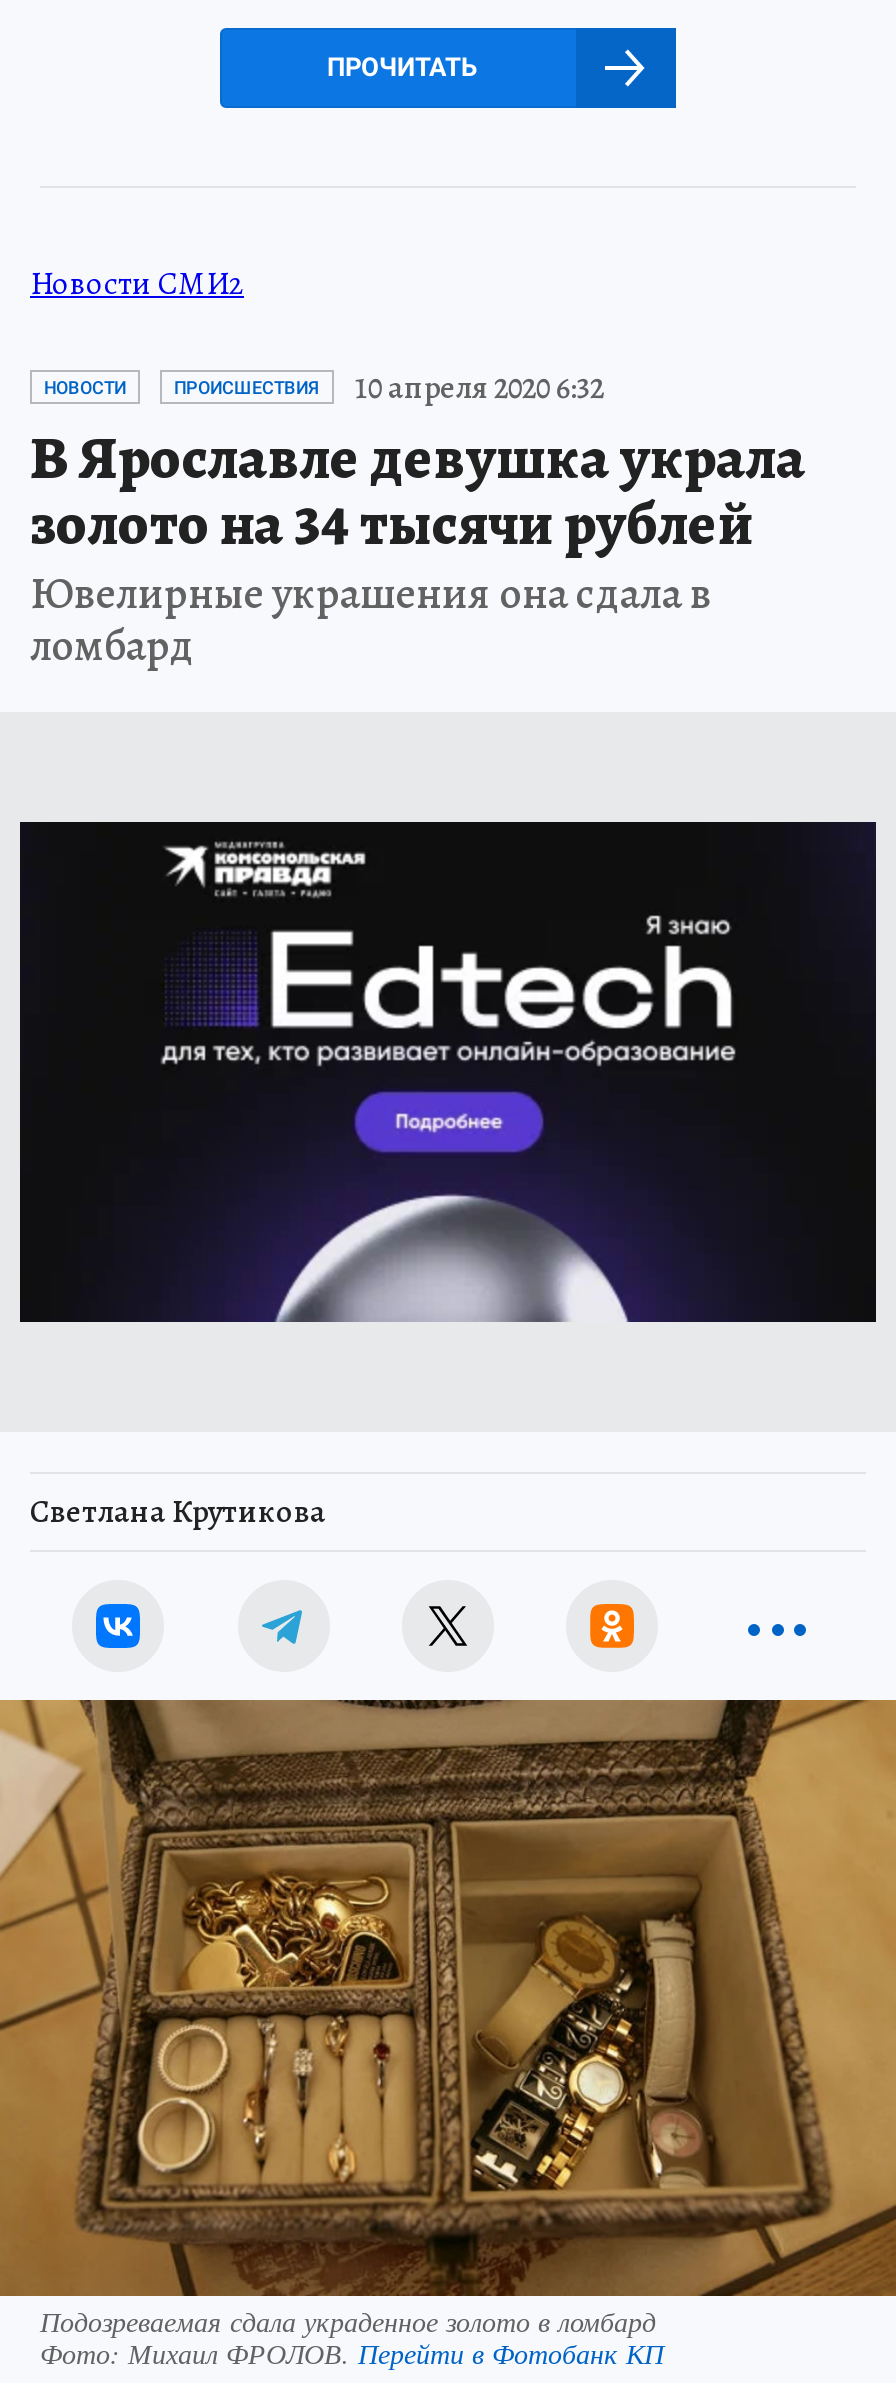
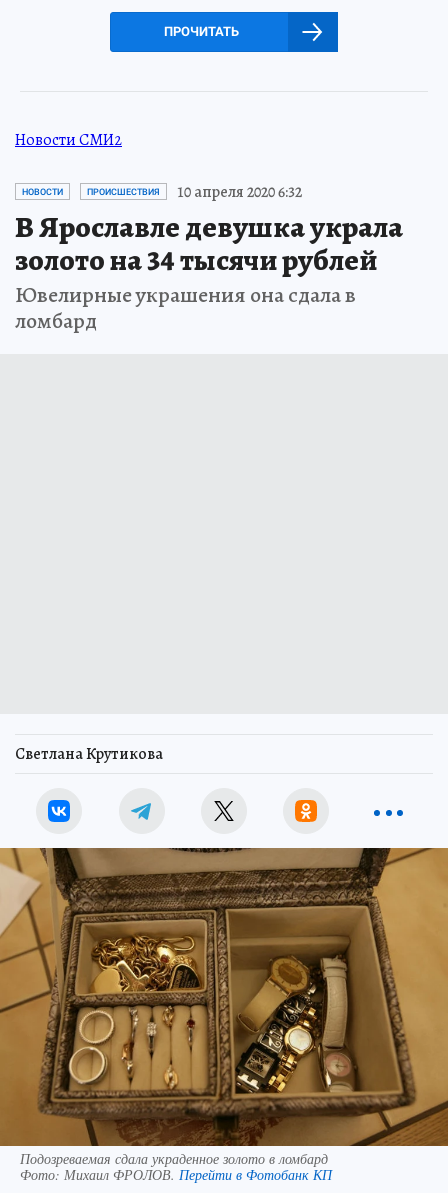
- [image]
